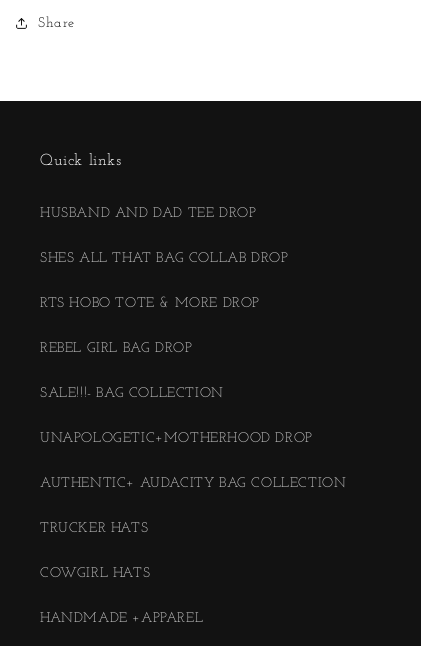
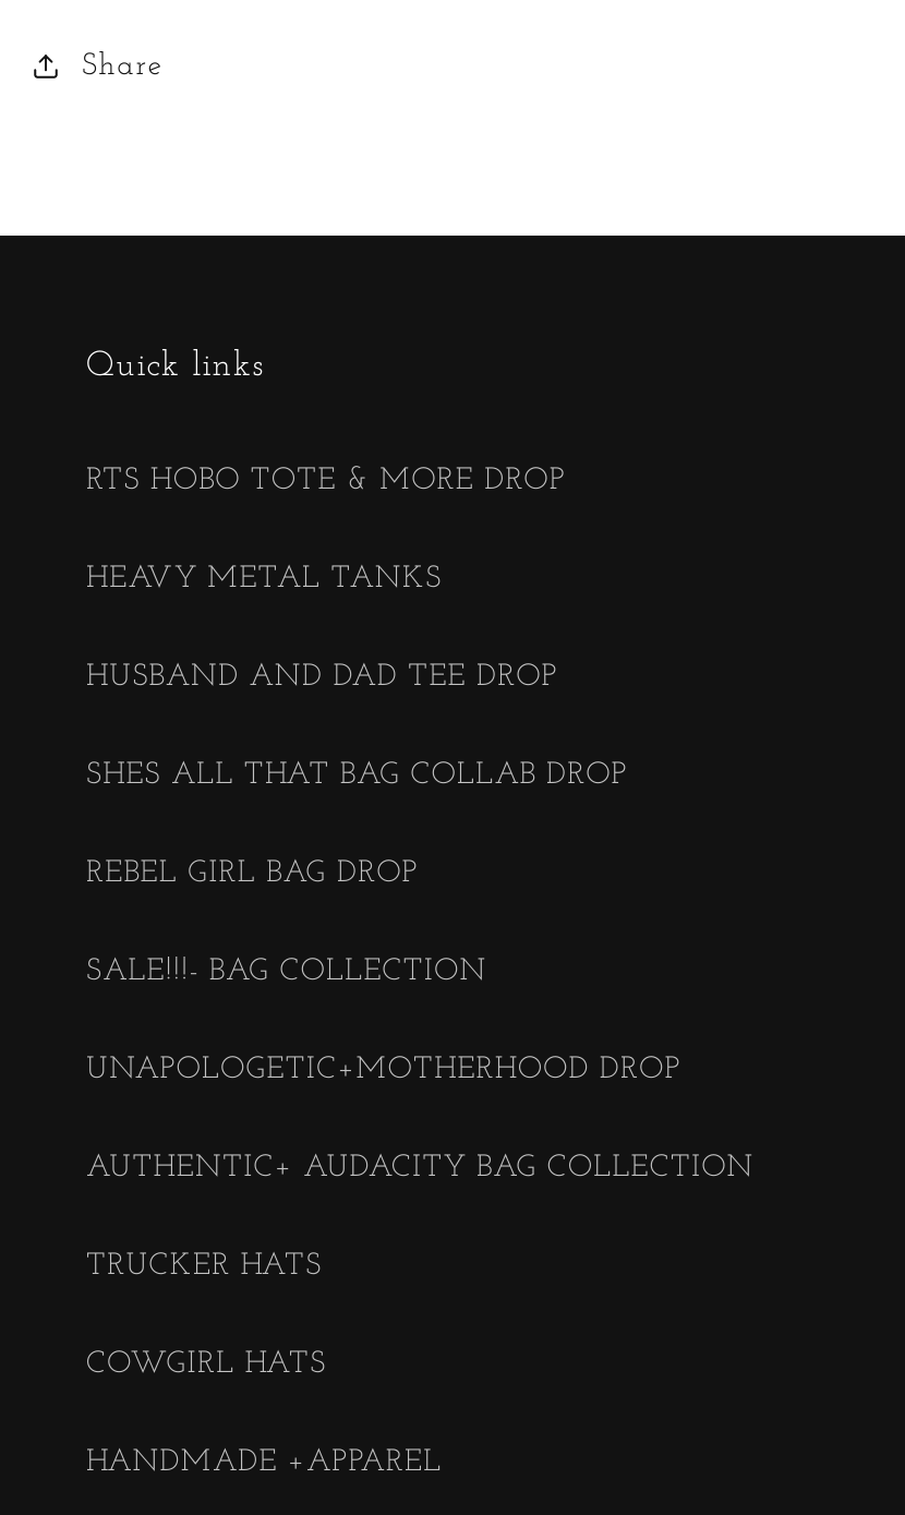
+ HEAVY METAL TANKS

moved down: HUSBAND AND DAD TEE DROP | SHES ALL THAT BAG COLLAB DROP

moved up: RTS HOBO TOTE & MORE DROP
